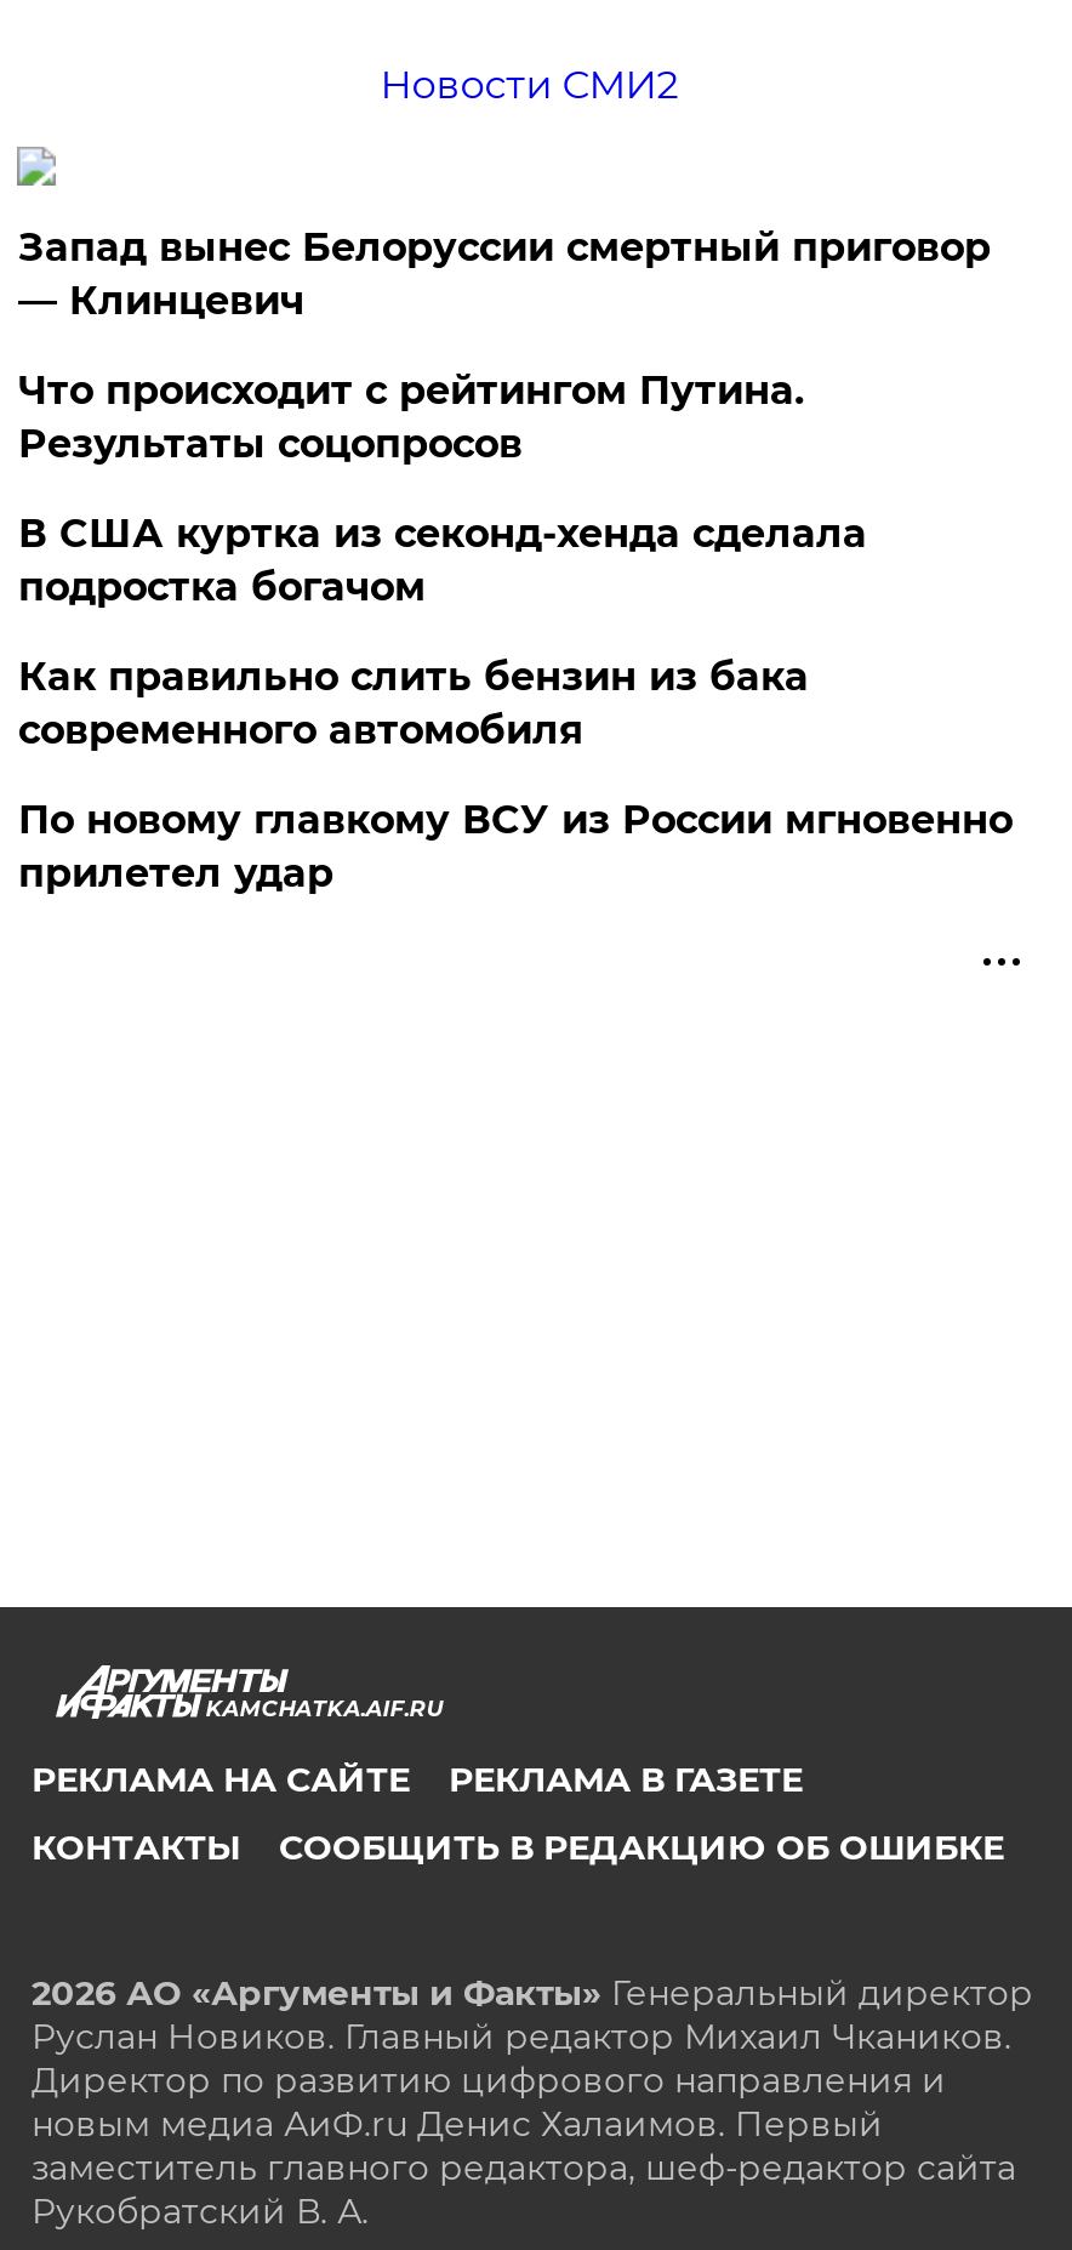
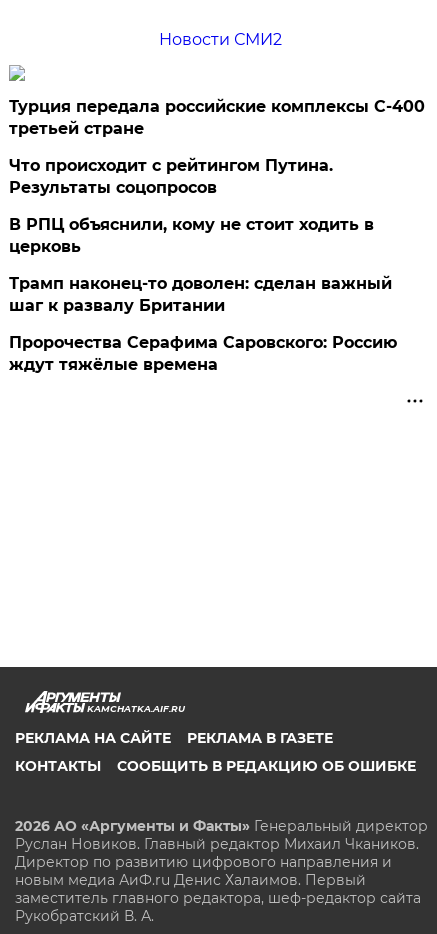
- Запад вынес Белоруссии смертный приговор
- — Клинцевич
+ Турция передала российские комплексы С-400
+ третьей стране

- В США куртка из секонд-хенда сделала
- подростка богачом
+ В РПЦ объяснили, кому не стоит ходить в
+ церковь

- Как правильно слить бензин из бака
- современного автомобиля
+ Трамп наконец-то доволен: сделан важный
+ шаг к развалу Британии

- По новому главкому ВСУ из России мгновенно
- прилетел удар
+ Пророчества Серафима Саровского: Россию
+ ждут тяжёлые времена
